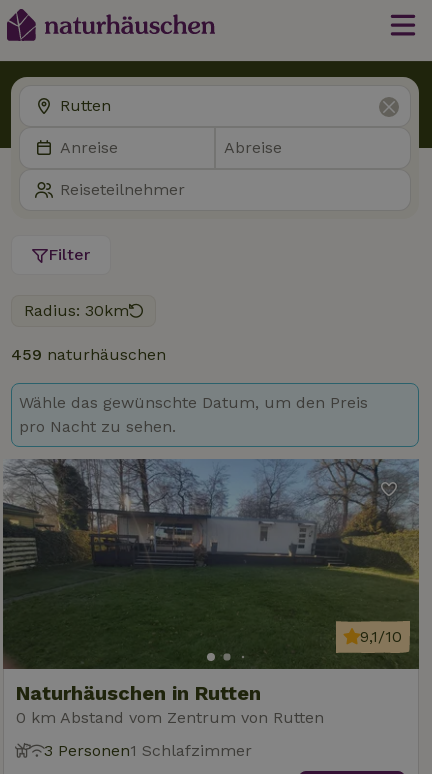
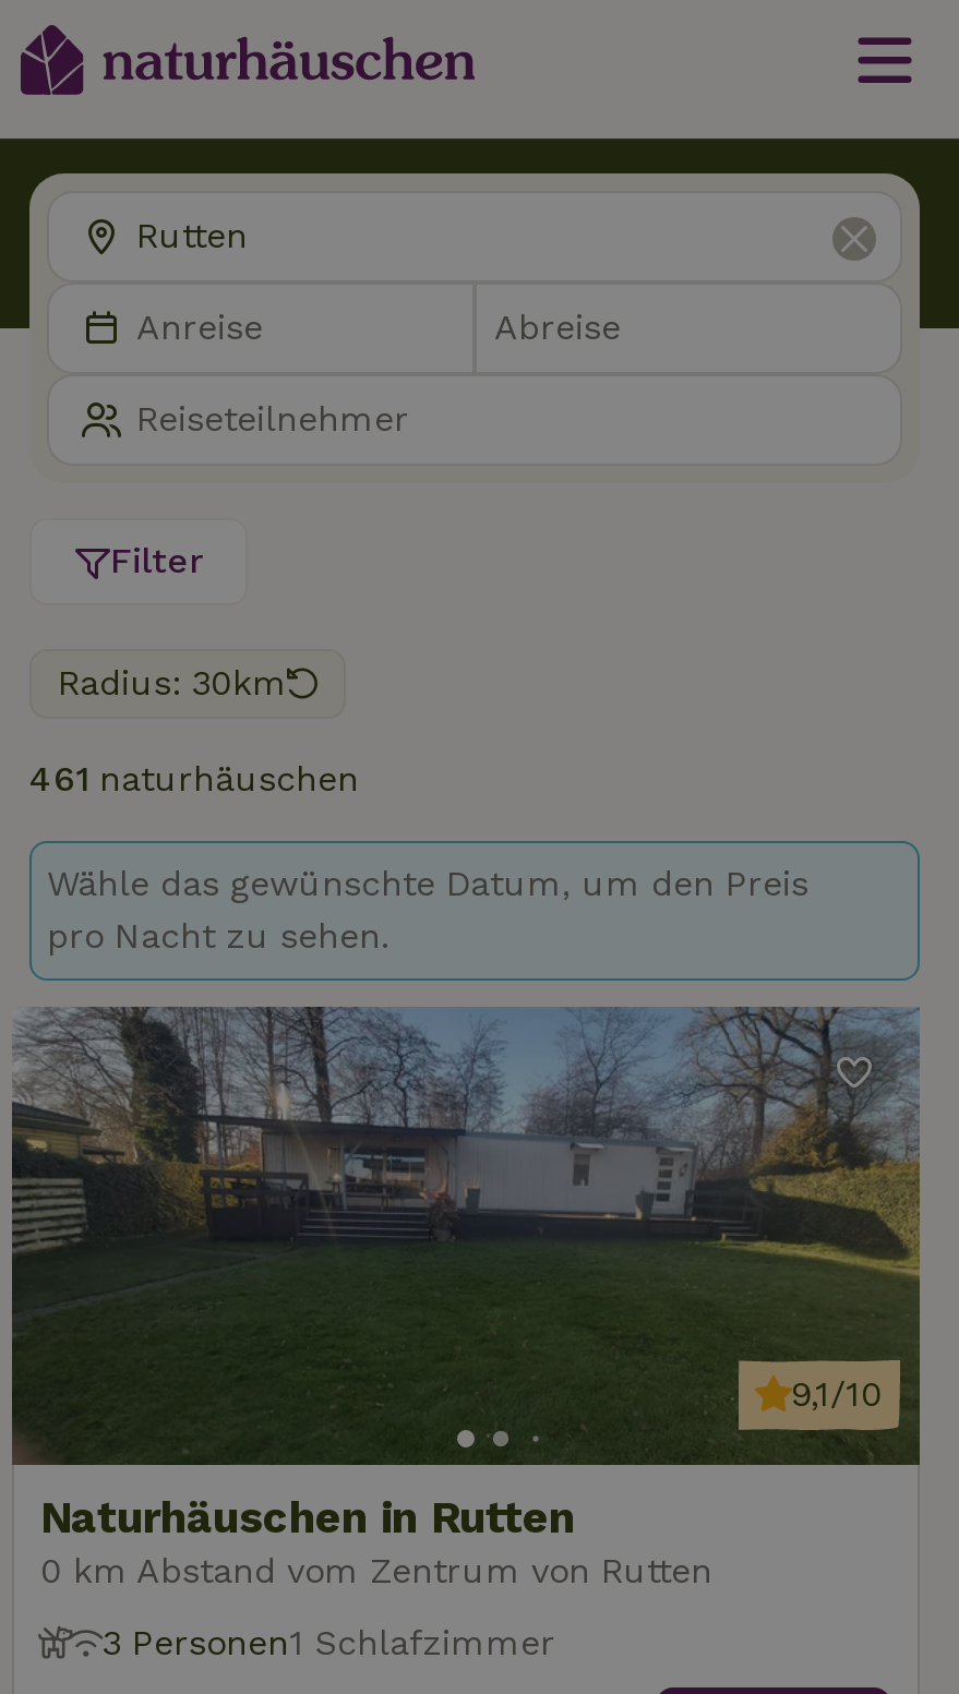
- 459 naturhäuschen
+ 461 naturhäuschen
